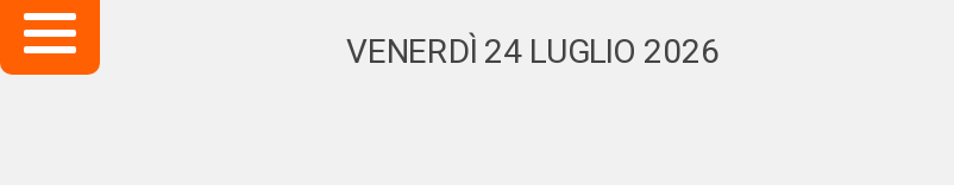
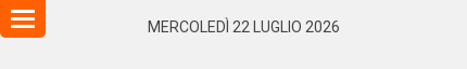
- VENERDÌ 24 LUGLIO 2026
+ MERCOLEDÌ 22 LUGLIO 2026
